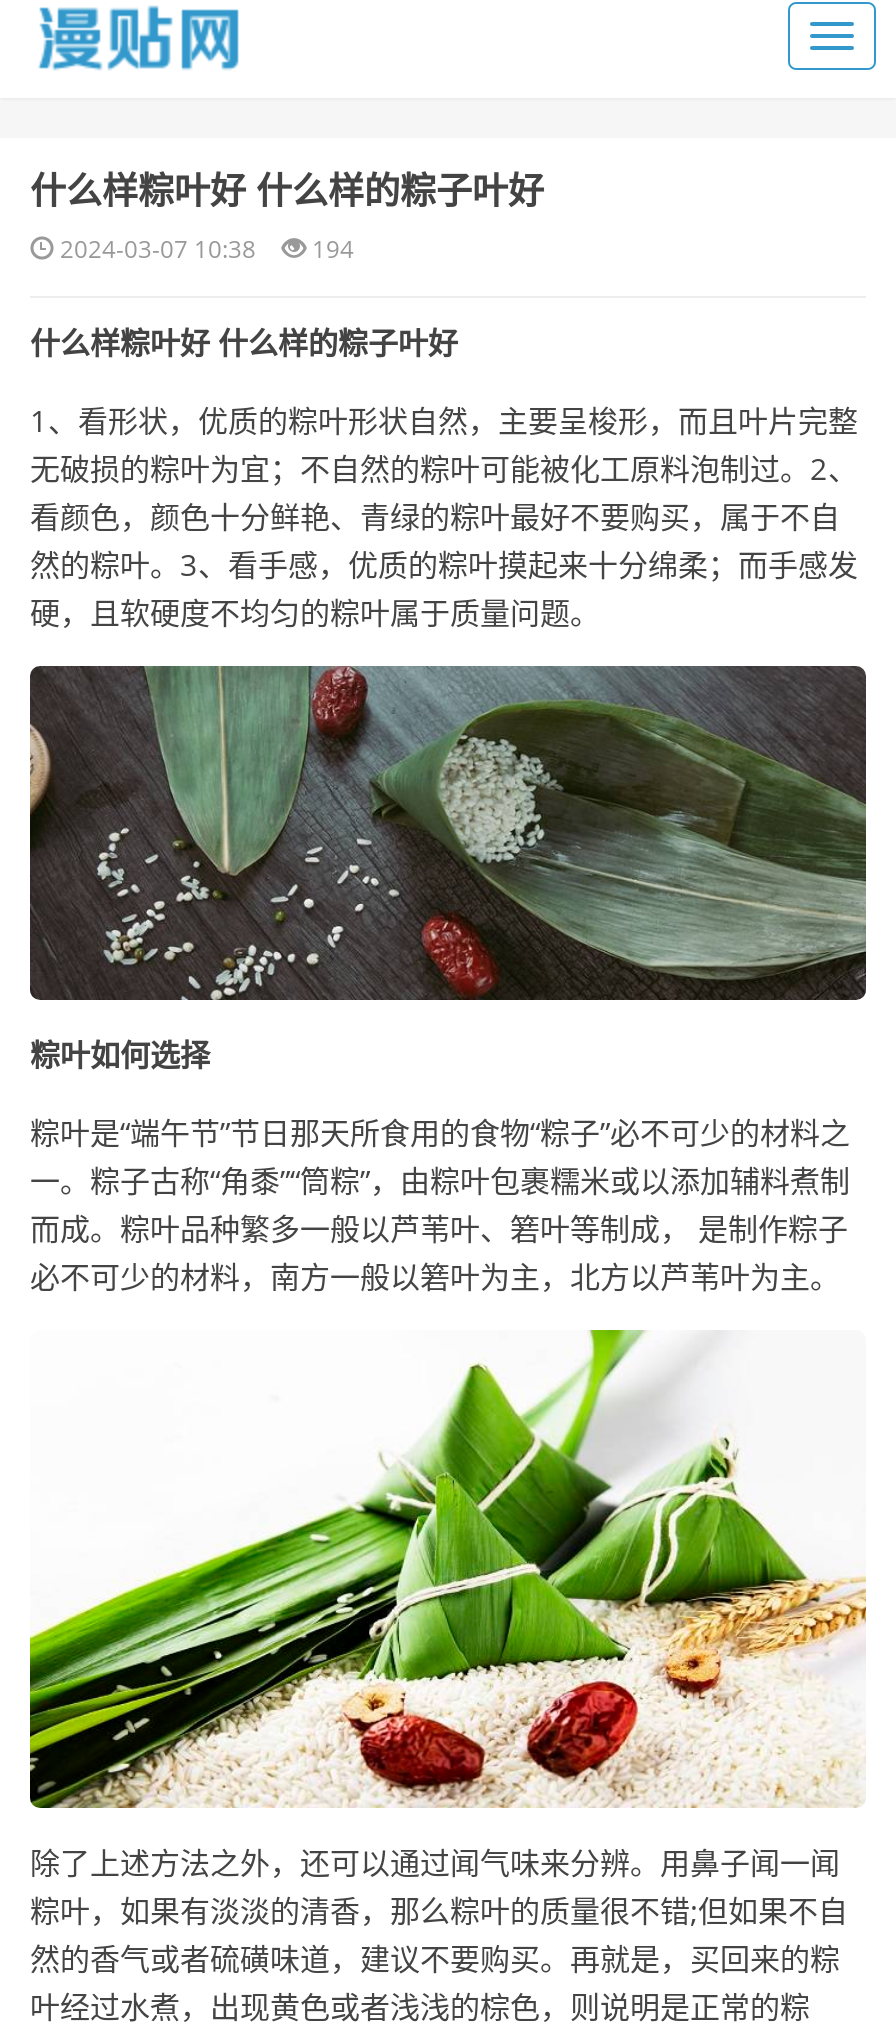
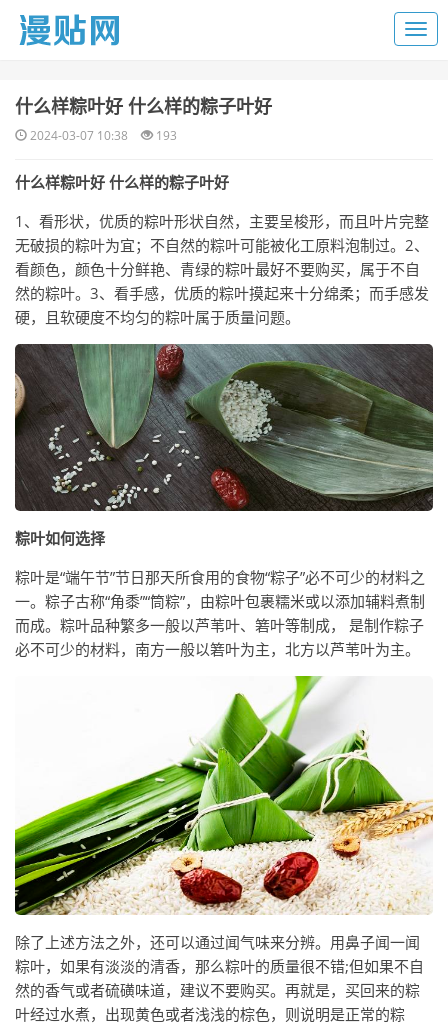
- 2024-03-07 10:38 194
+ 2024-03-07 10:38 193
